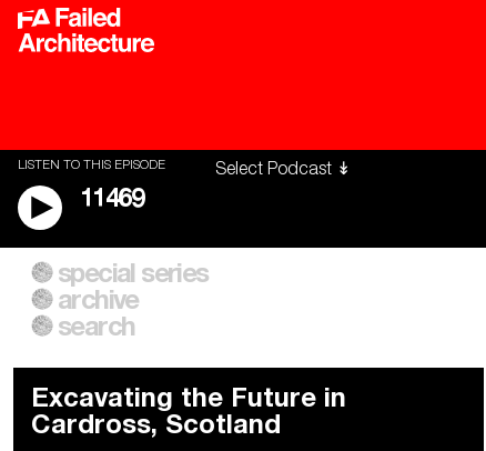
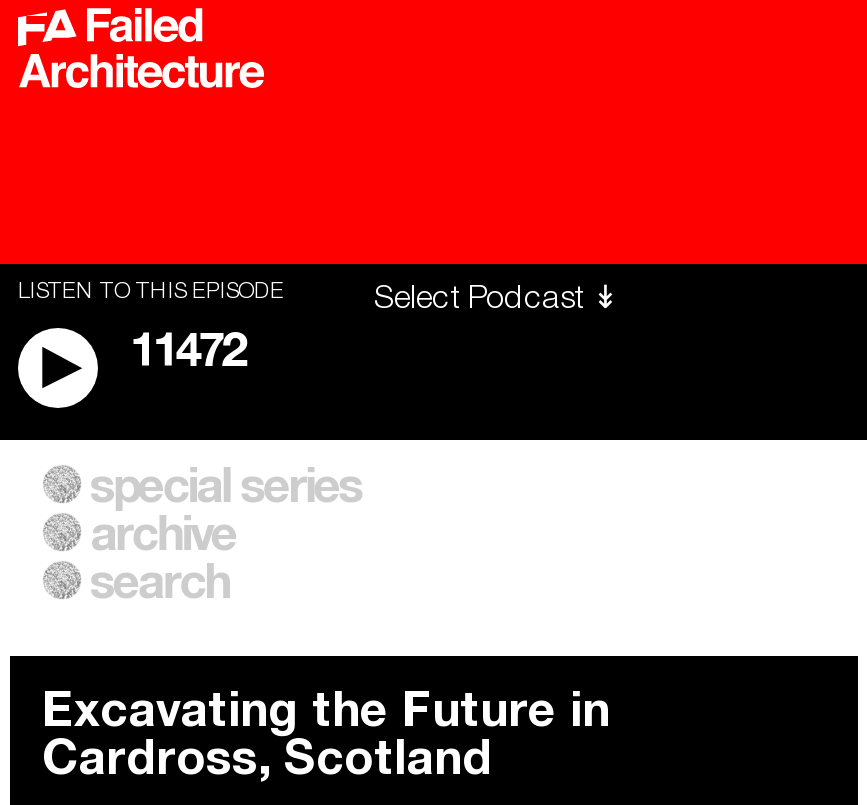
- 11469
+ 11472
